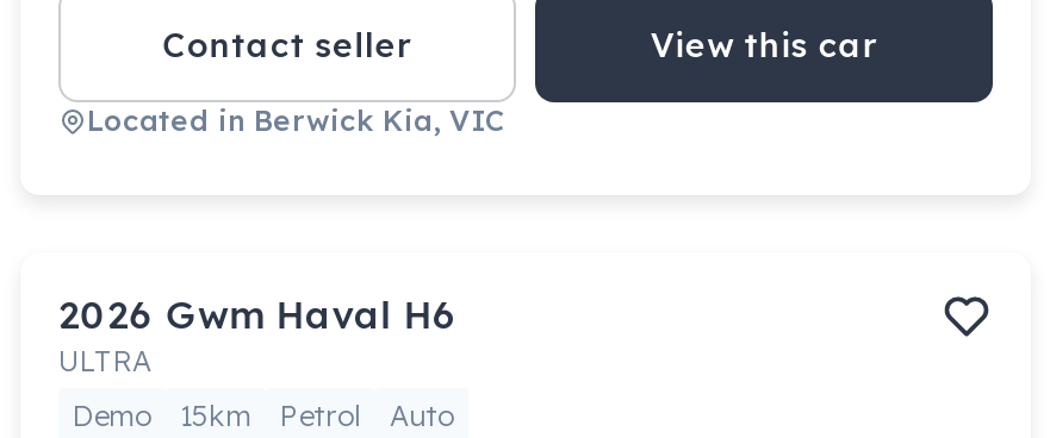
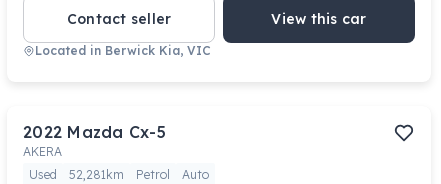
- 2026 Gwm Haval H6
- ULTRA
+ 2022 Mazda Cx-5
+ AKERA

- Demo
- 15km
+ Used
+ 52,281km
